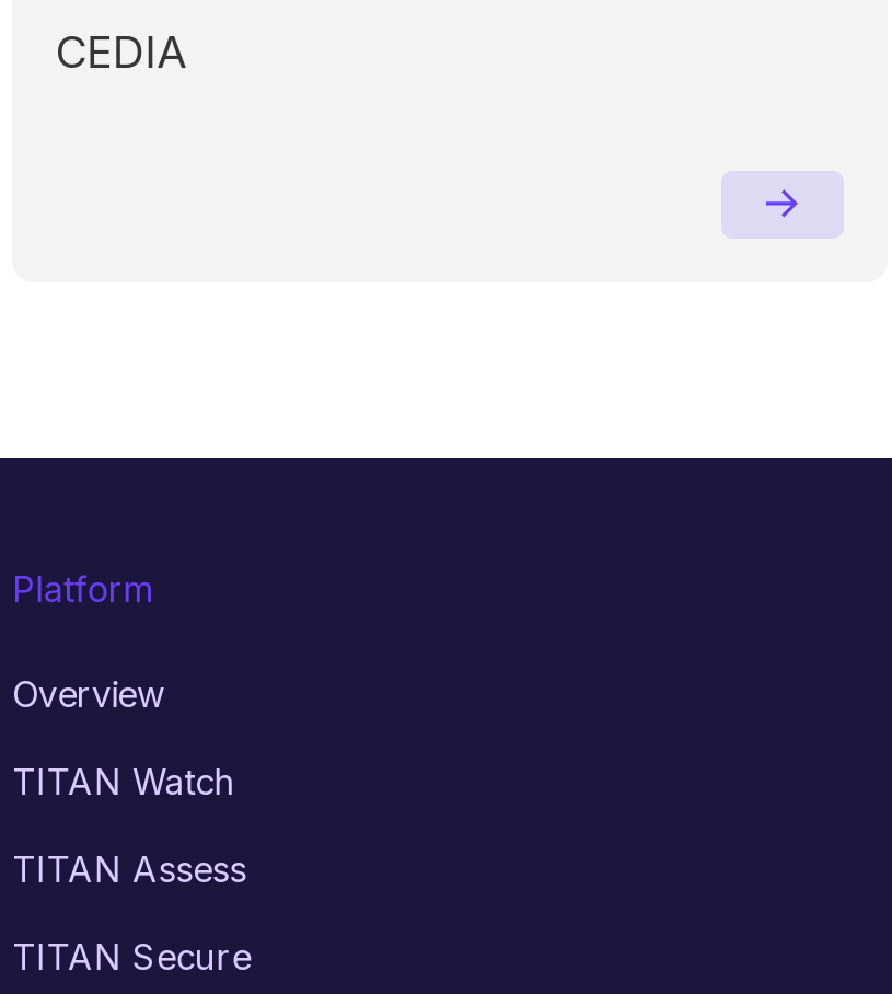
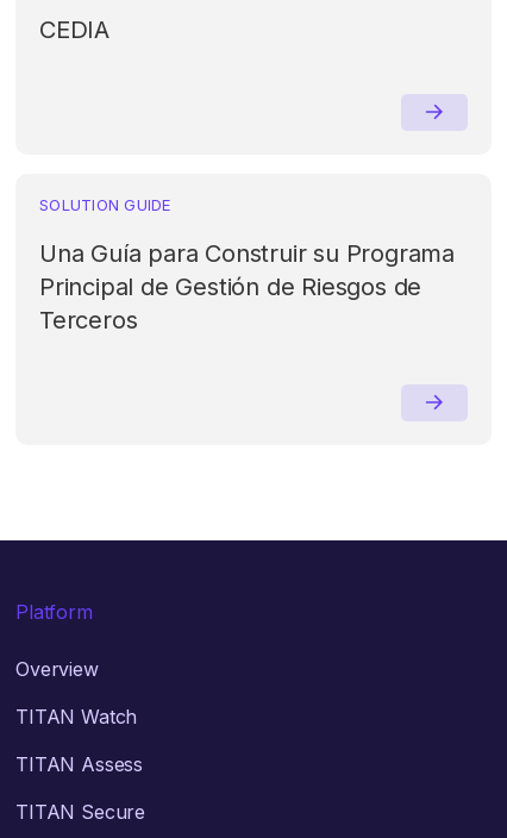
+ SOLUTION GUIDE
+ Una Guía para Construir su Programa
+ Principal de Gestión de Riesgos de
+ Terceros
